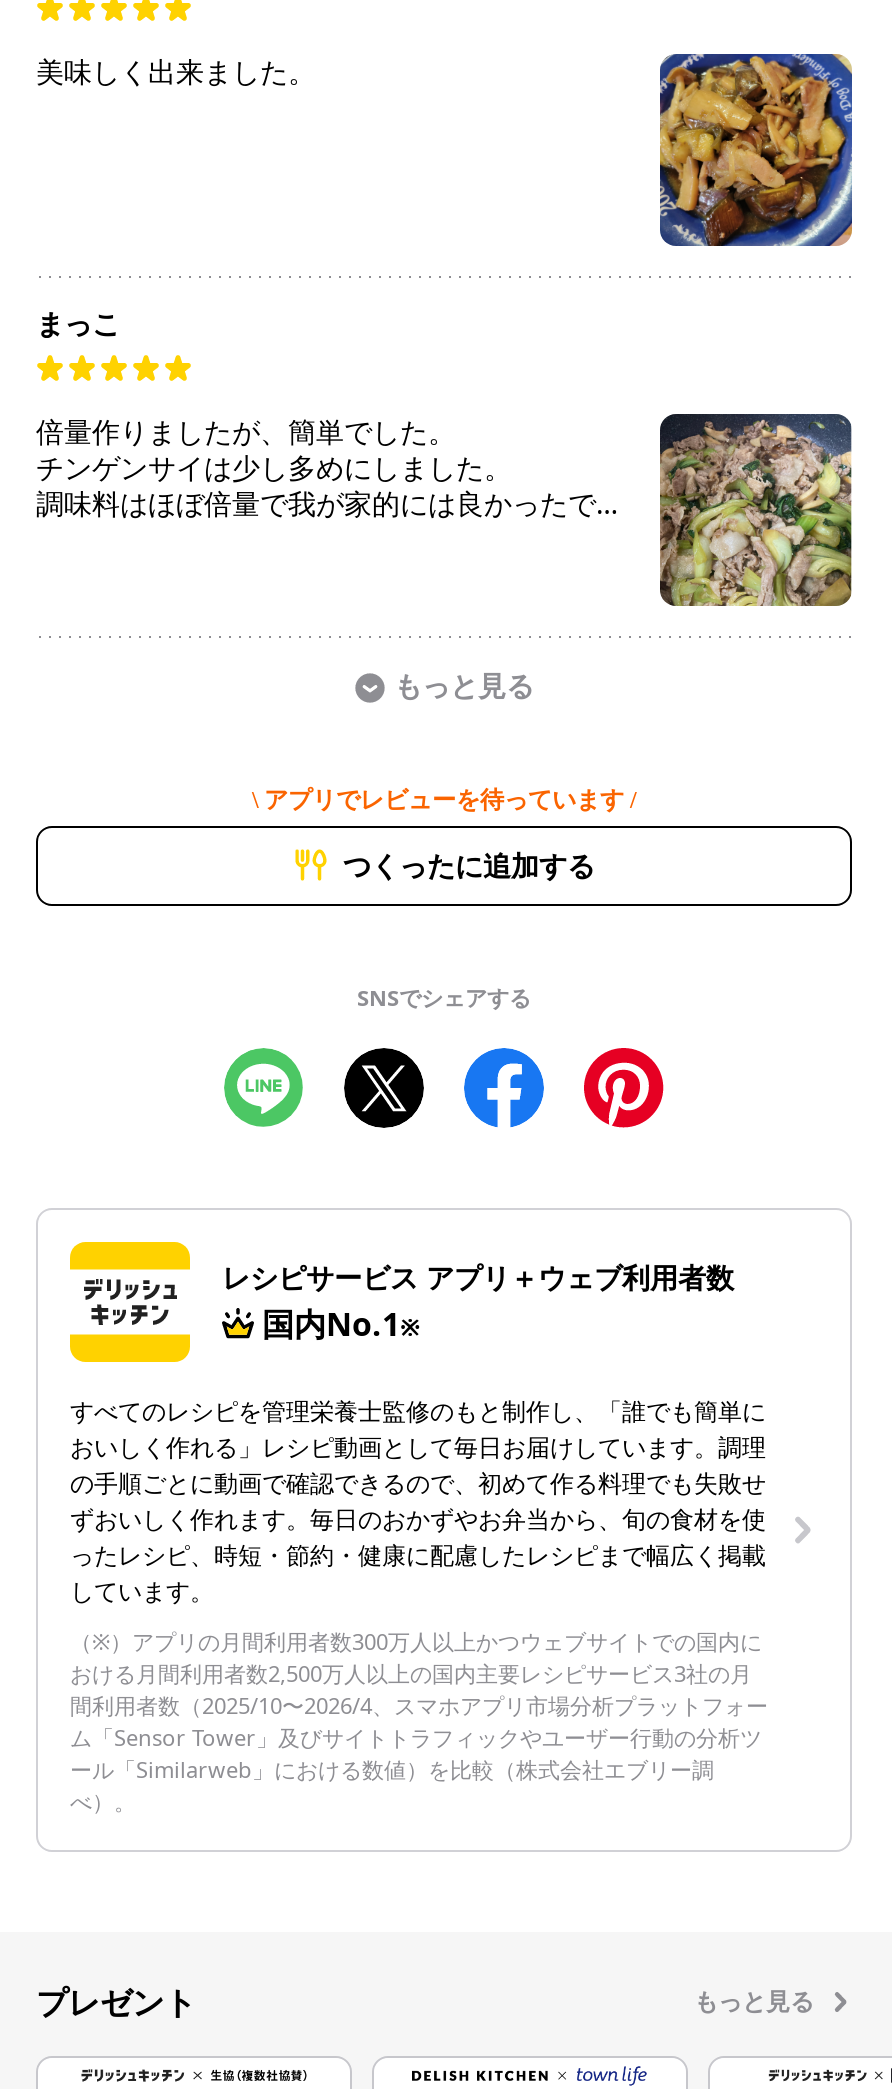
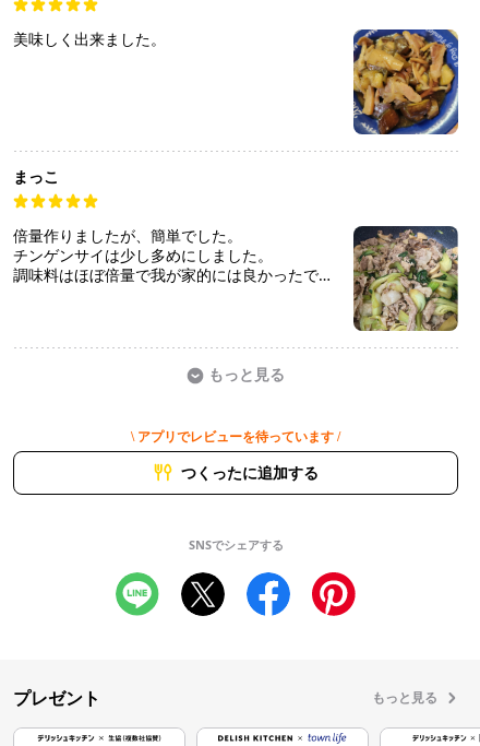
- [image]
- レシピサービス アプリ＋ウェブ利用者数
- 国内No.1※
- すべてのレシピを管理栄養士監修のもと制作し、「誰でも簡単に
- おいしく作れる」レシピ動画として毎日お届けしています。調理
- の手順ごとに動画で確認できるので、初めて作る料理でも失敗せ
- ずおいしく作れます。毎日のおかずやお弁当から、旬の食材を使
- ったレシピ、時短・節約・健康に配慮したレシピまで幅広く掲載
- しています。
- （※）アプリの月間利用者数300万人以上かつウェブサイトでの国内に
- おける月間利用者数2,500万人以上の国内主要レシピサービス3社の月
- 間利用者数（2025/10〜2026/4、スマホアプリ市場分析プラットフォー
- ム「Sensor Tower」及びサイトトラフィックやユーザー行動の分析ツ
- ール「Similarweb」における数値）を比較（株式会社エブリー調
- べ）。
